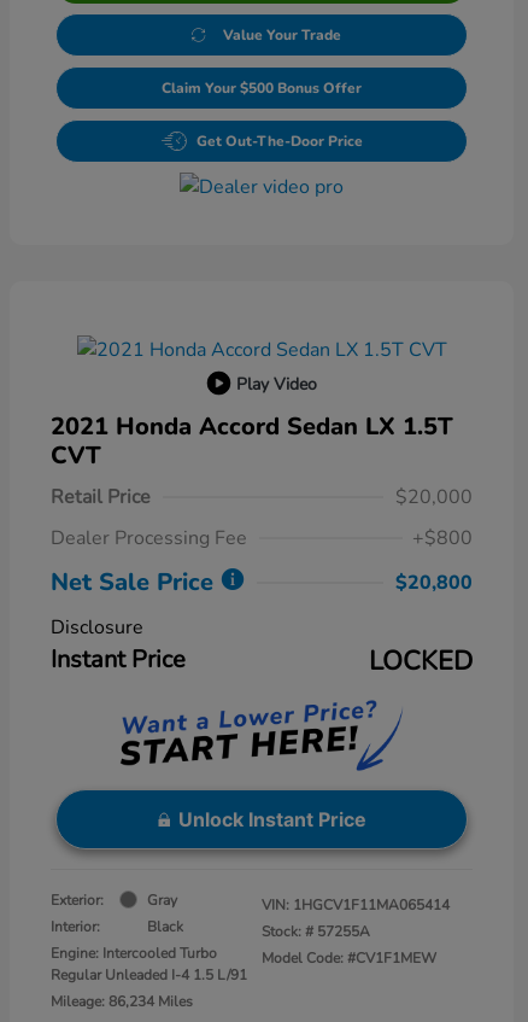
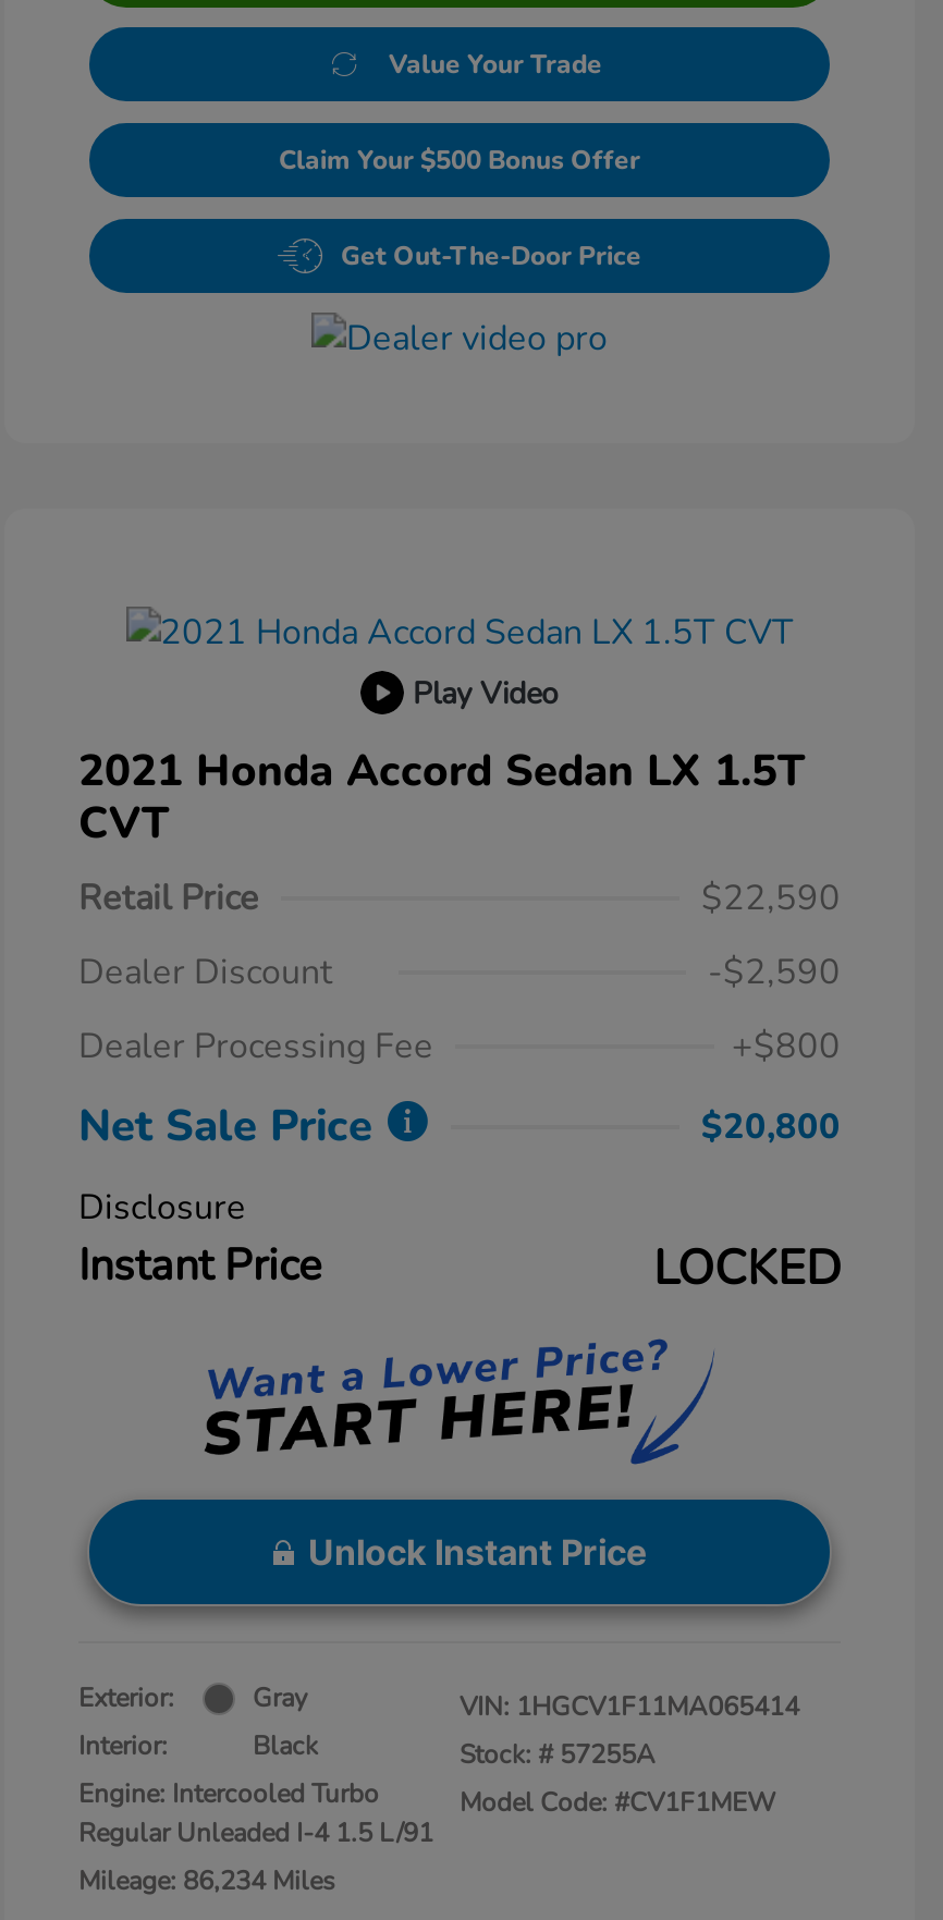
- $20,000
+ $22,590
+ Dealer Discount
+ -$2,590
